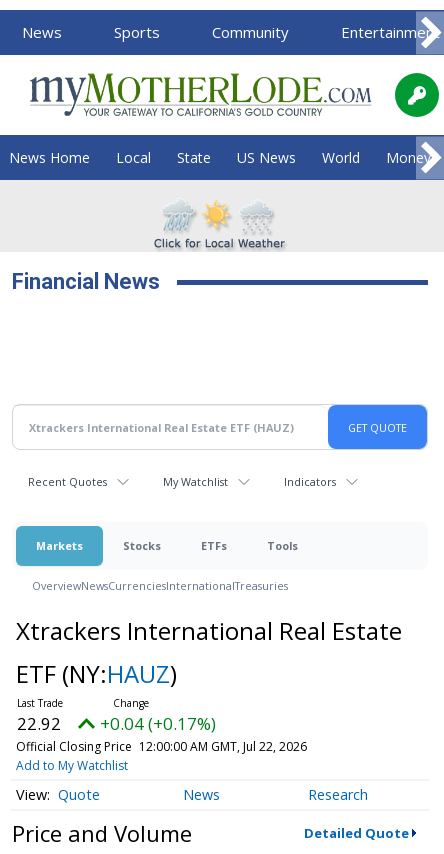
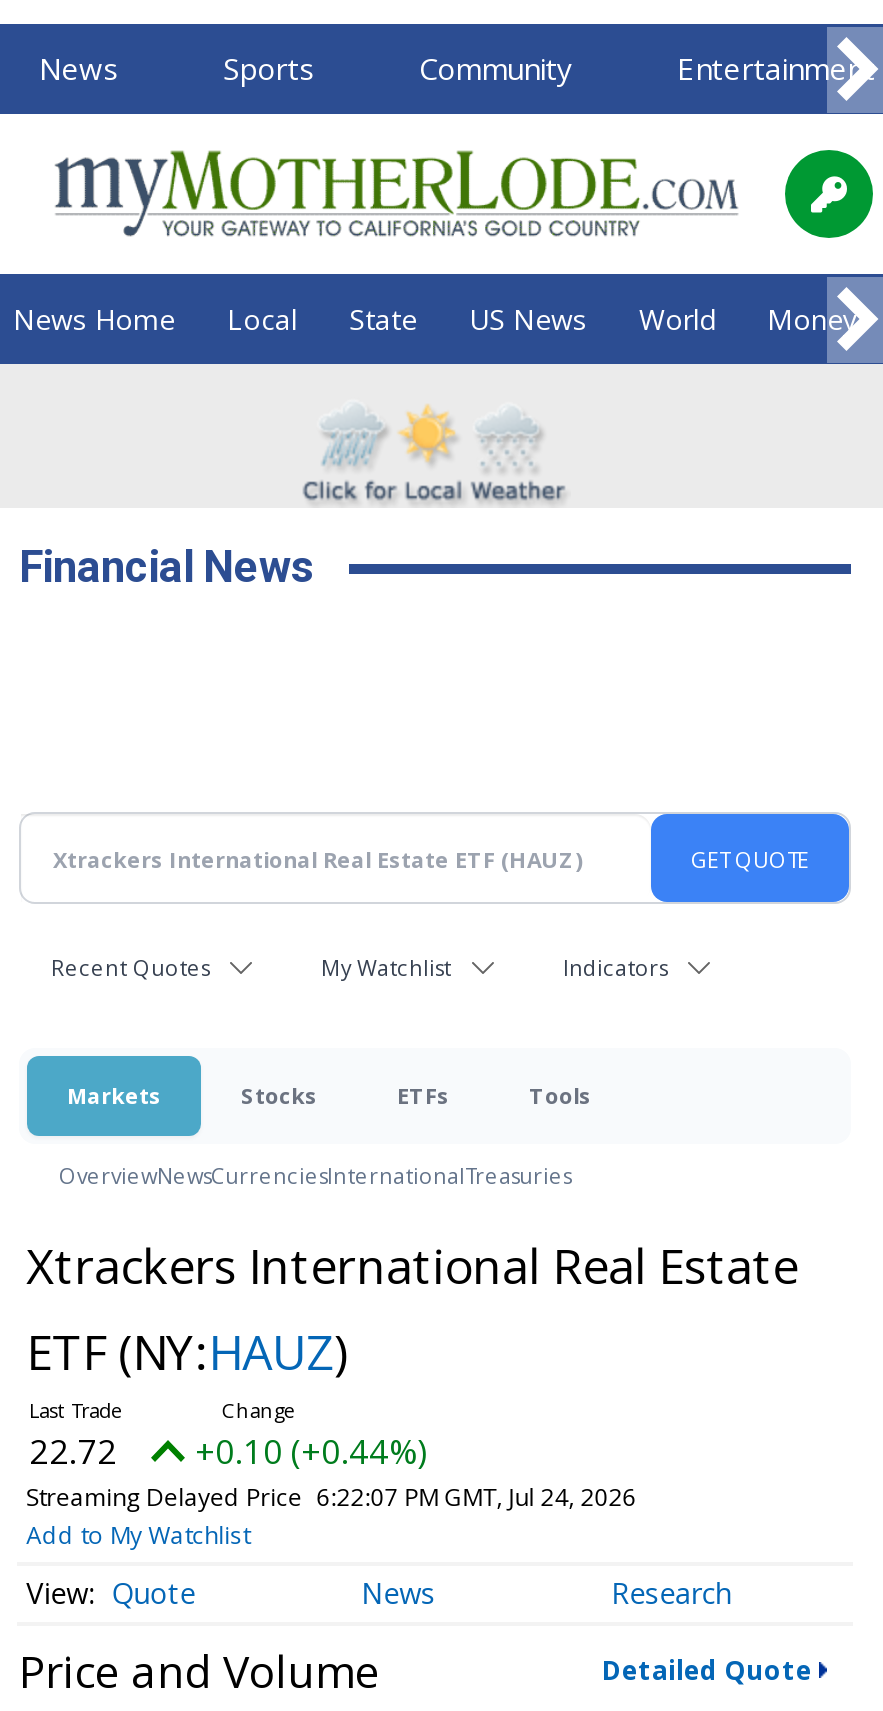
- 22.92
+ 22.72

- +0.04 (+0.17%)
+ +0.10 (+0.44%)

- Official Closing Price 12:00:00 AM GMT, Jul 22, 2026
+ Streaming Delayed Price 6:22:07 PM GMT, Jul 24, 2026
